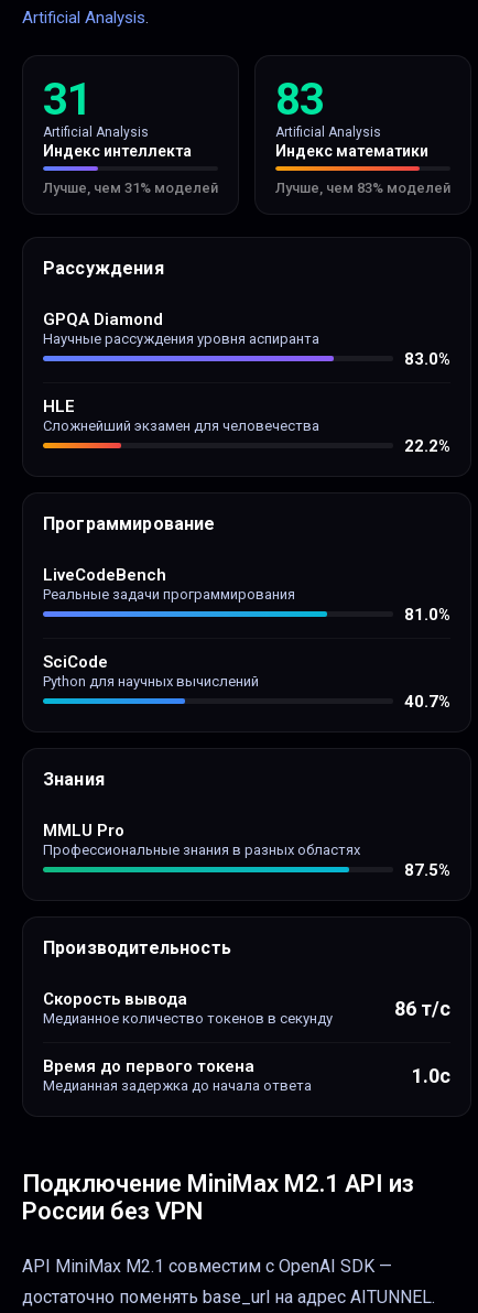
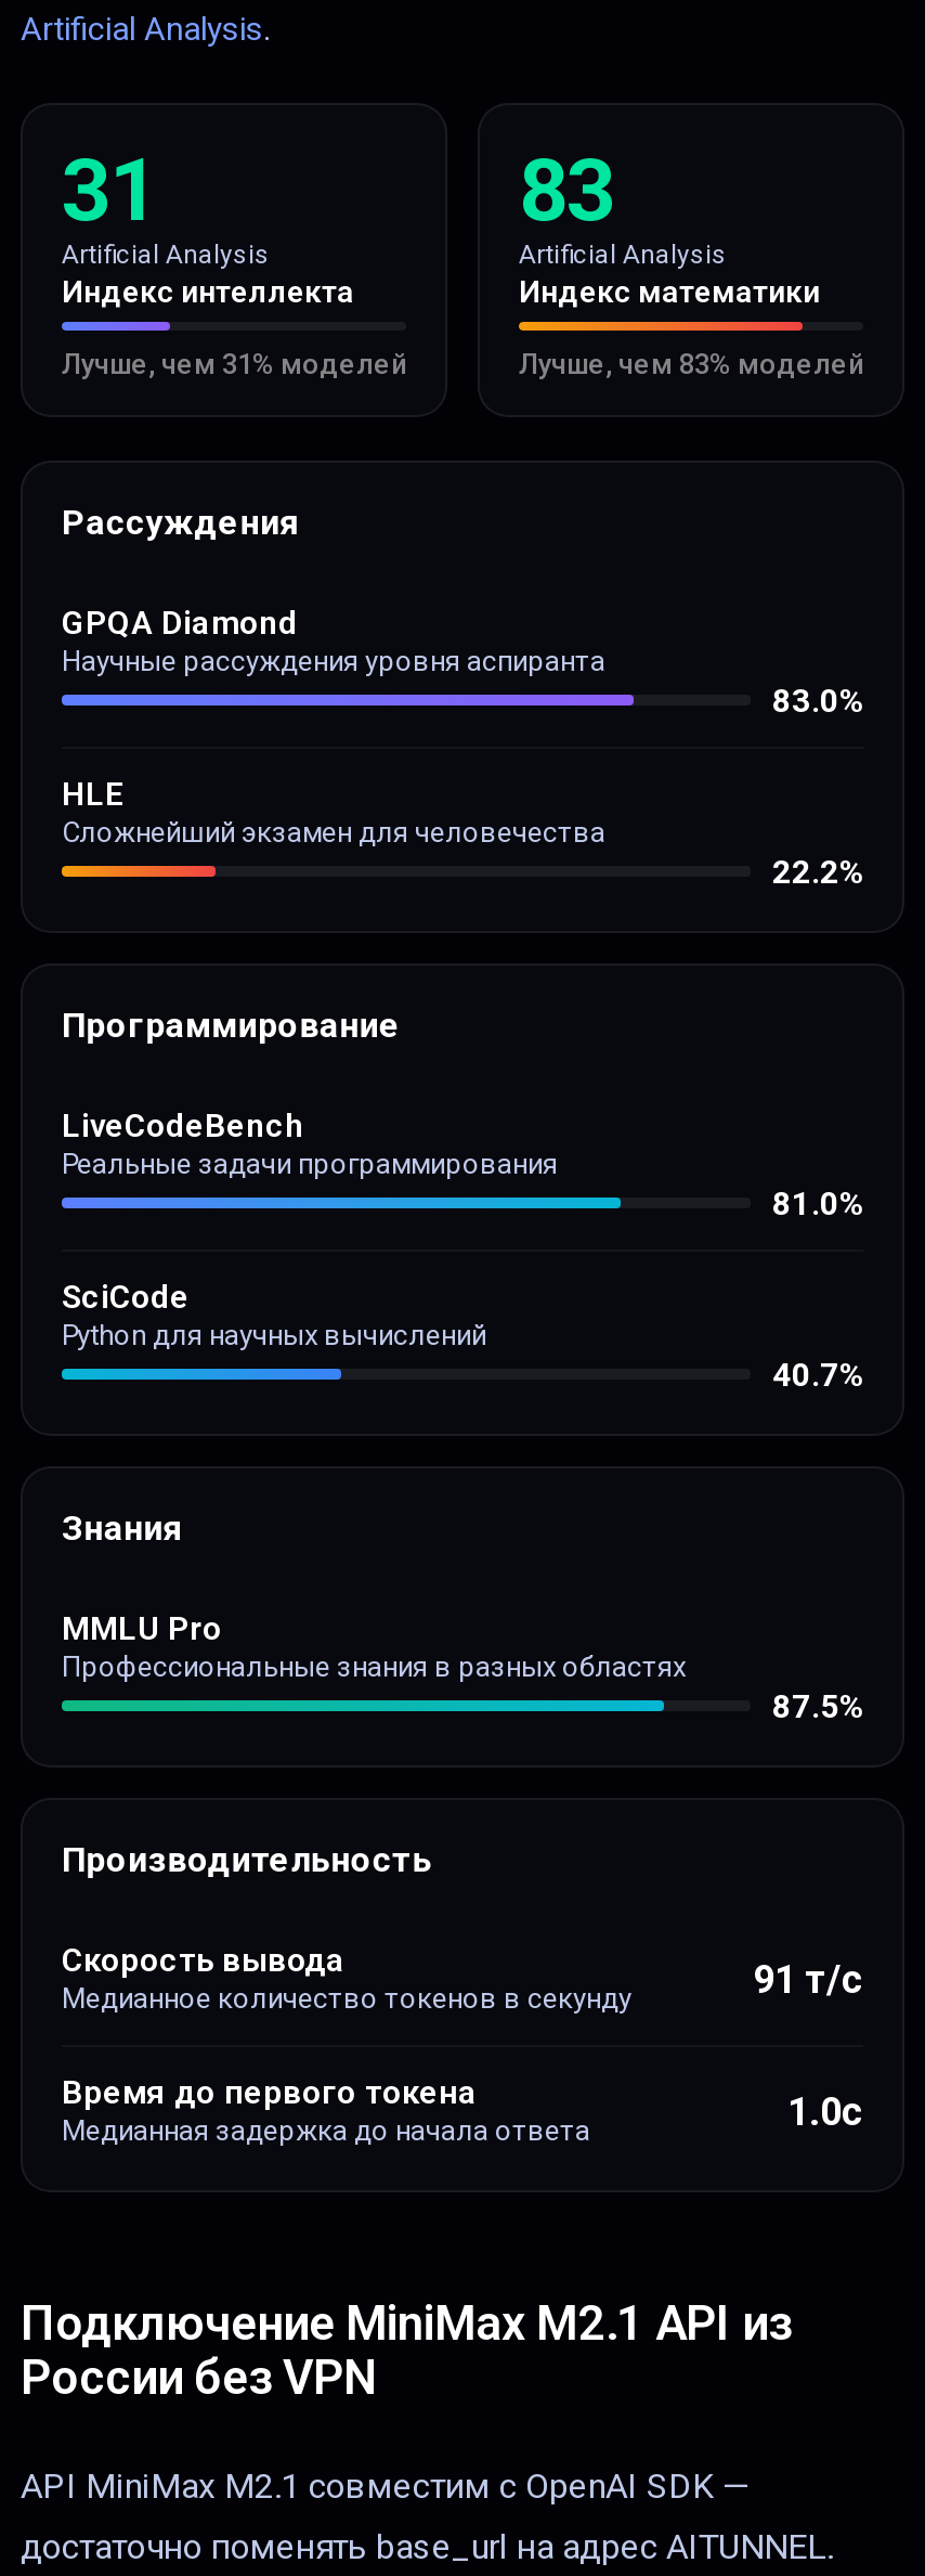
- 86 т/с
+ 91 т/с
